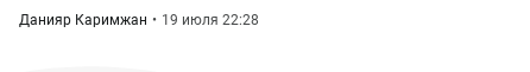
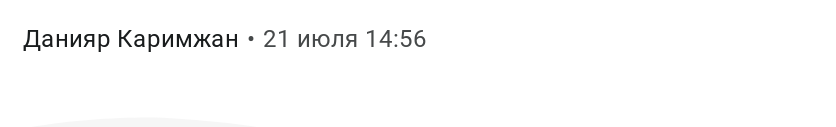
- Данияр Каримжан 19 июля 22:28
+ Данияр Каримжан 21 июля 14:56
